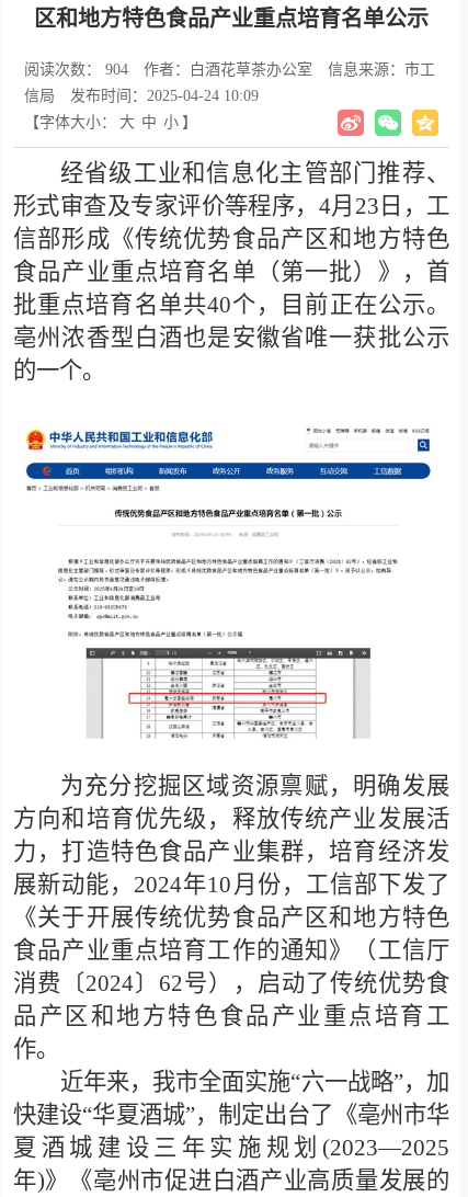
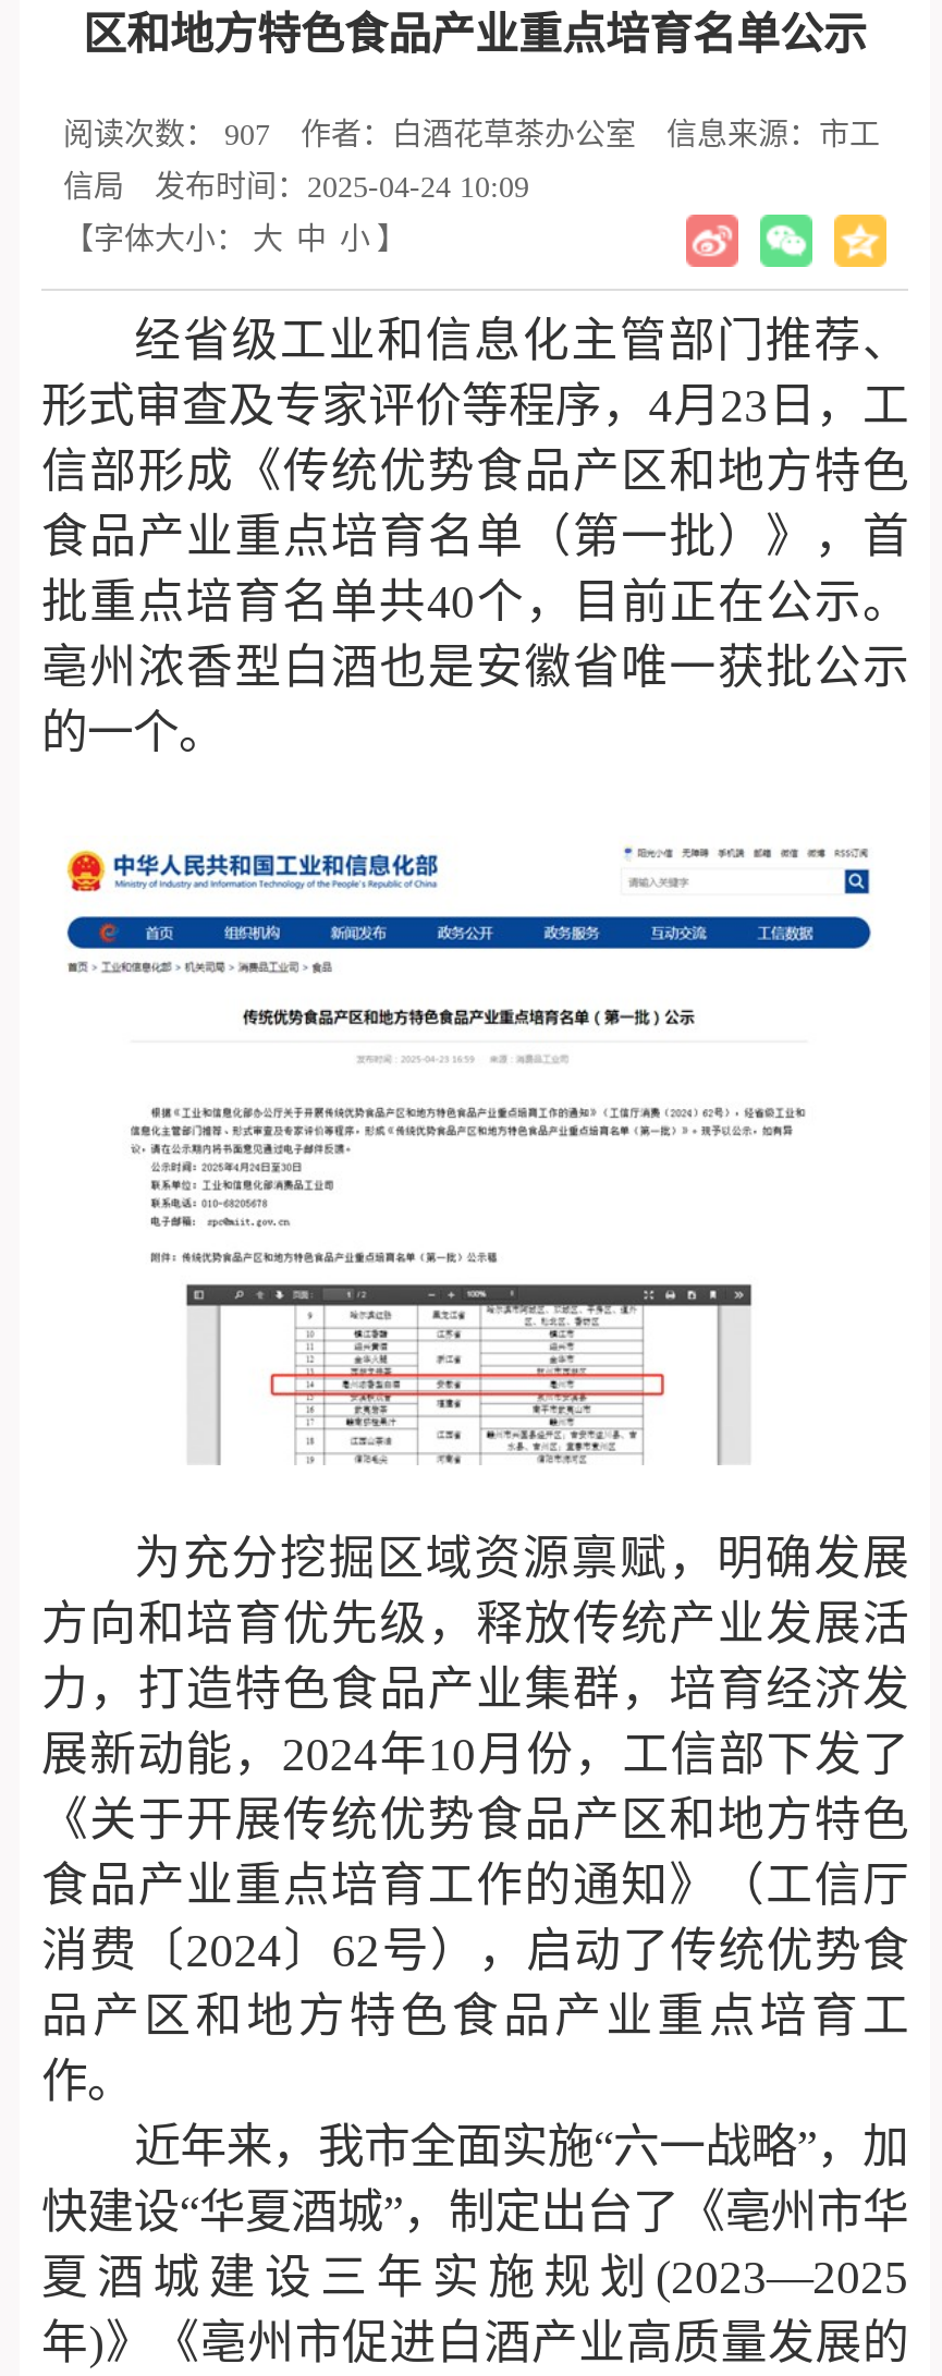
- 阅读次数：904 作者：白酒花草茶办公室 信息来源：市工
+ 阅读次数：907 作者：白酒花草茶办公室 信息来源：市工
